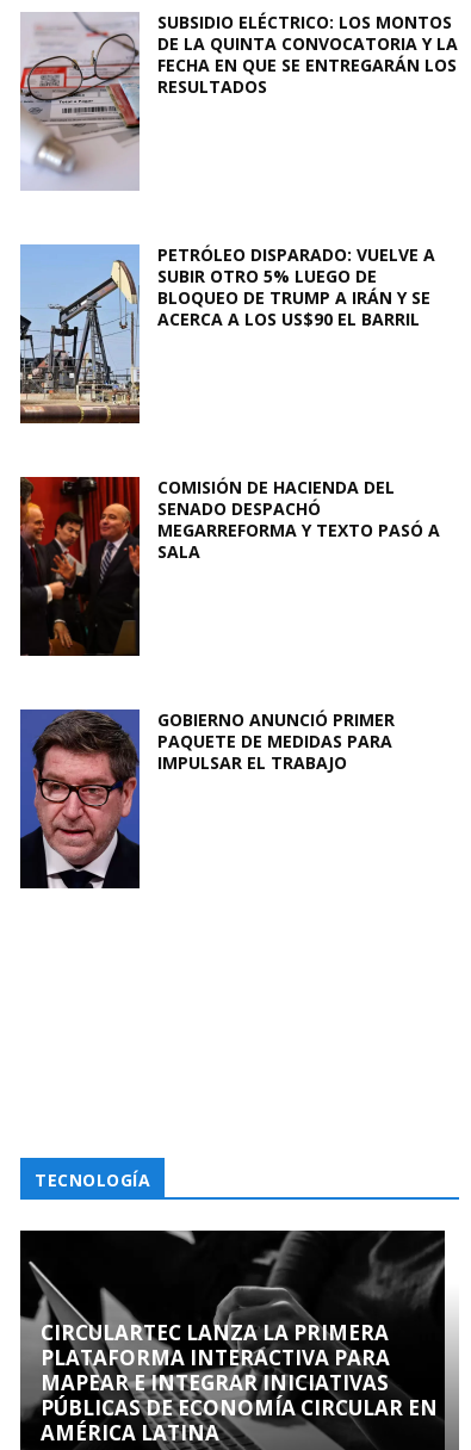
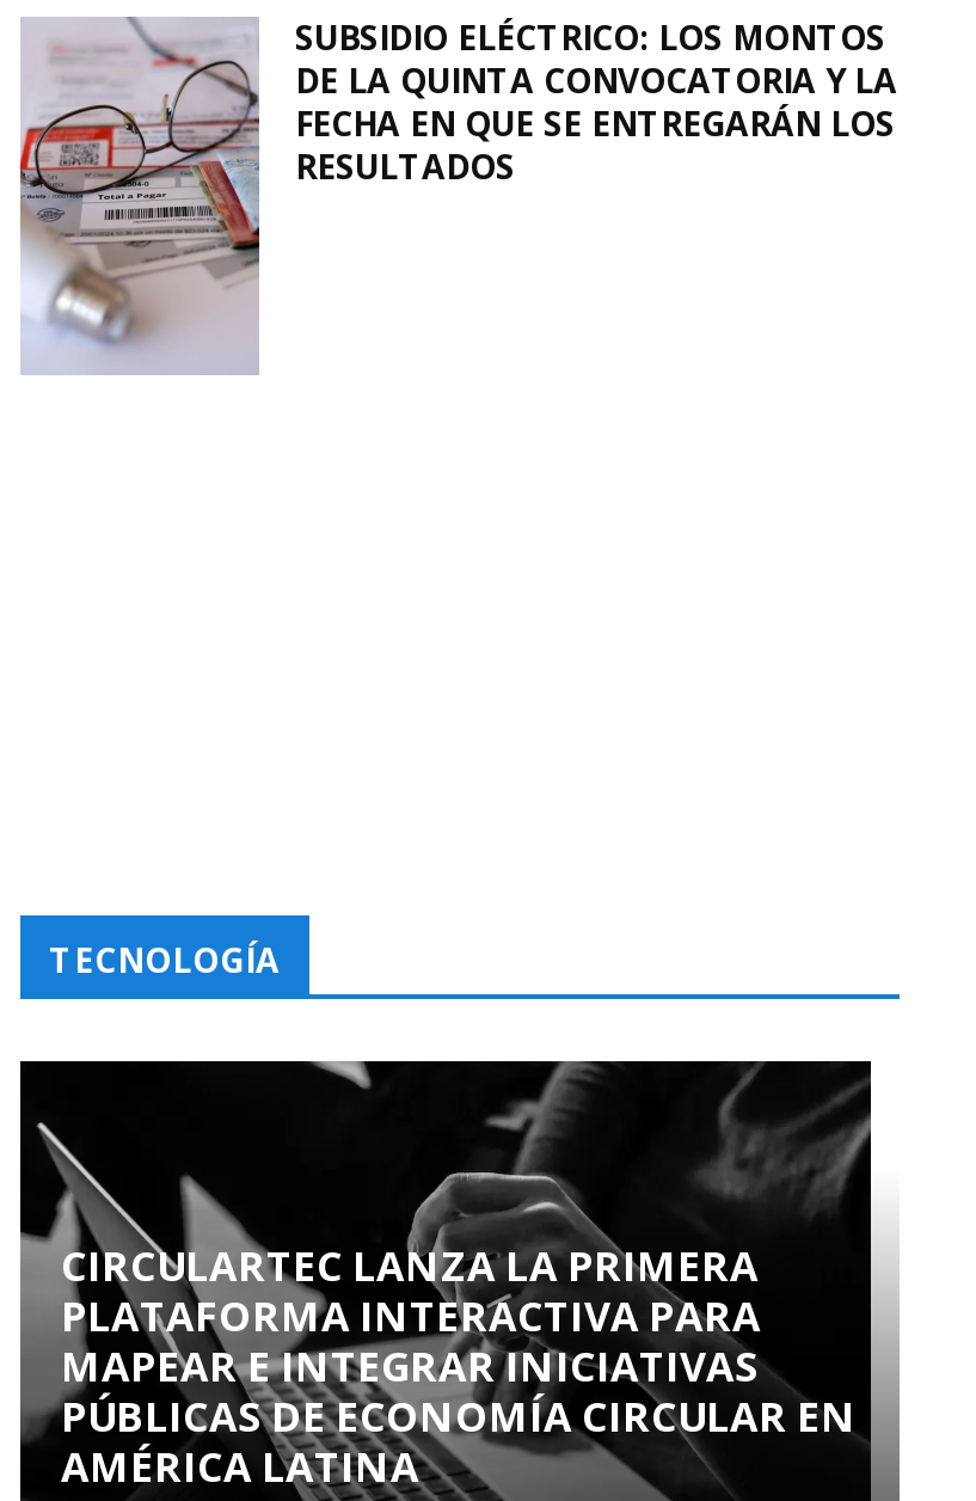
- [image]
- PETRÓLEO DISPARADO: VUELVE A
- SUBIR OTRO 5% LUEGO DE
- BLOQUEO DE TRUMP A IRÁN Y SE
- ACERCA A LOS US$90 EL BARRIL

- [image]
- COMISIÓN DE HACIENDA DEL
- SENADO DESPACHÓ
- MEGARREFORMA Y TEXTO PASÓ A
- SALA

- [image]
- GOBIERNO ANUNCIÓ PRIMER
- PAQUETE DE MEDIDAS PARA
- IMPULSAR EL TRABAJO
